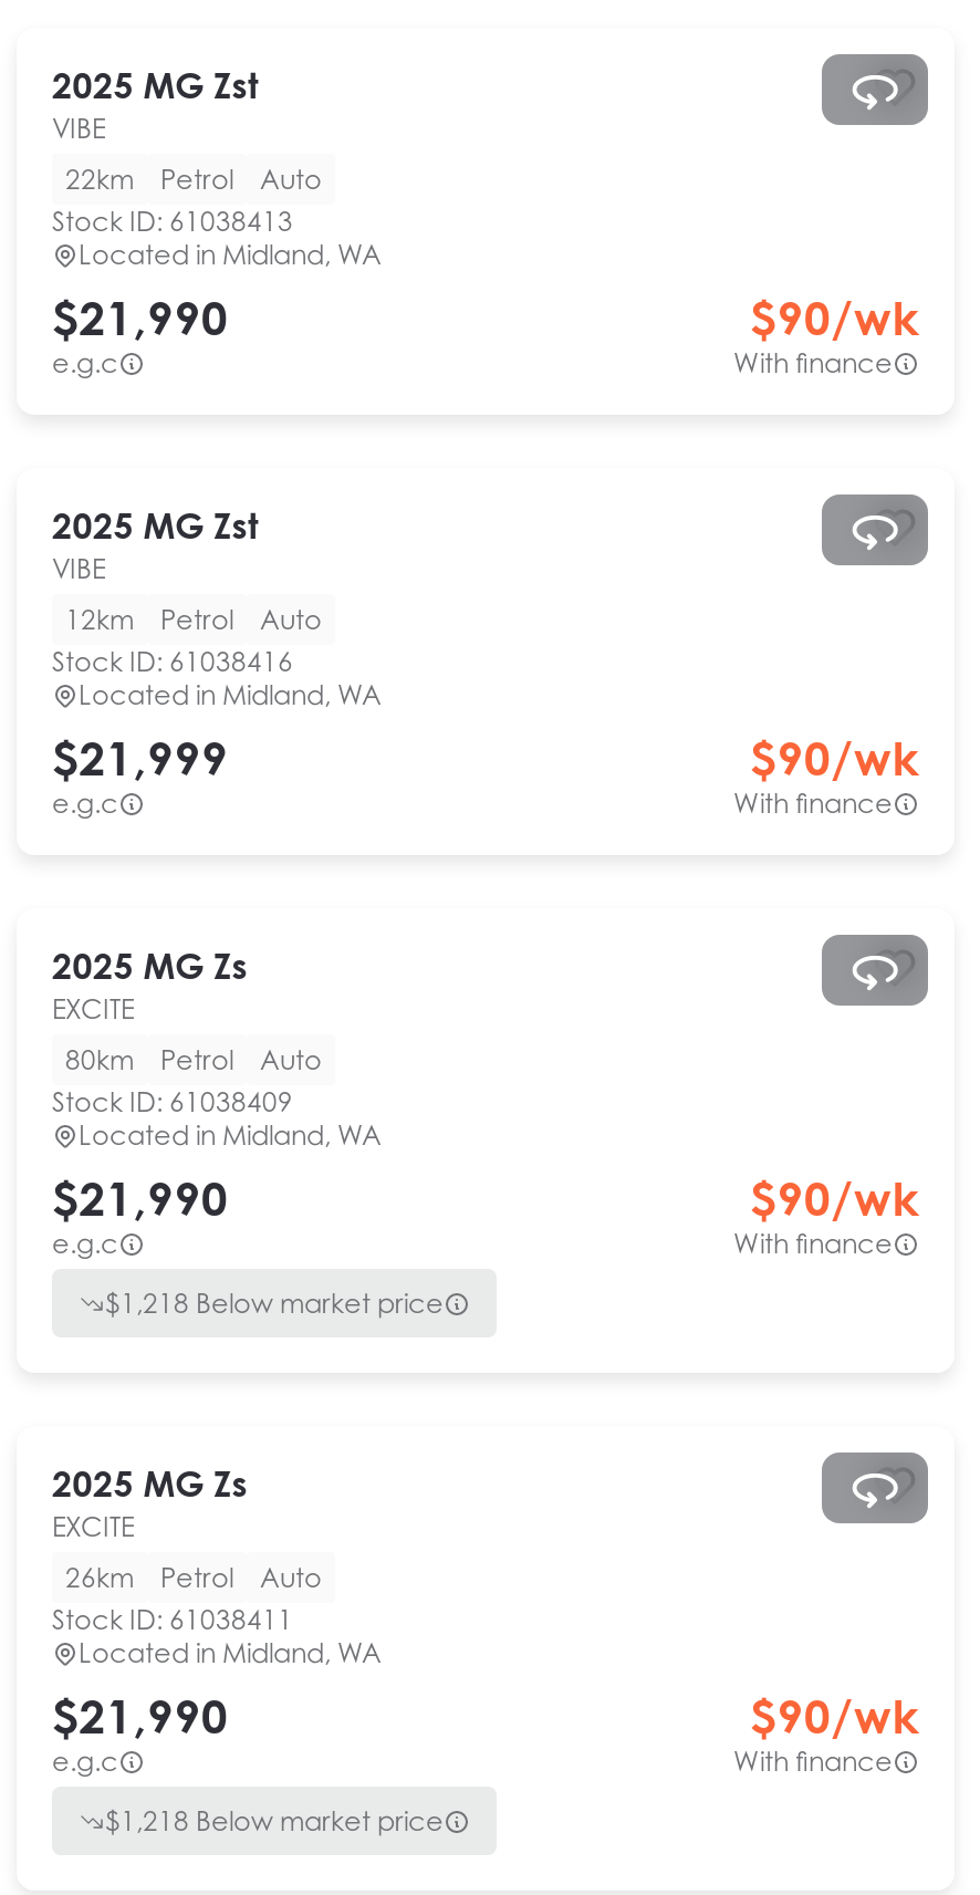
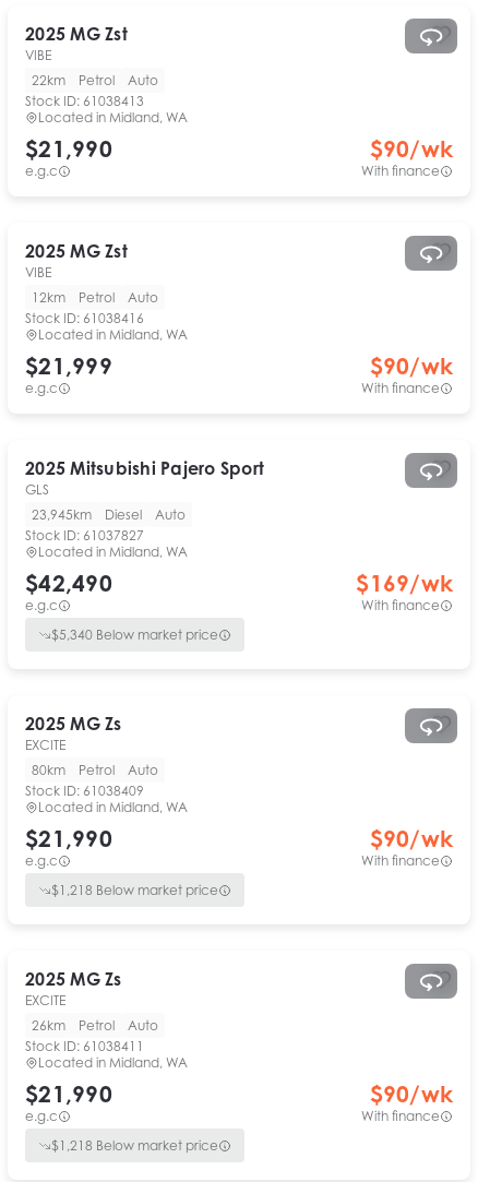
+ 2025 Mitsubishi Pajero Sport
+ GLS
+ 23,945km
+ Diesel
+ Auto
+ Stock ID: 61037827
+ Located in Midland, WA
+ $42,490
+ e.g.c

+ $169/wk
+ With finance
+ $5,340 Below market price
